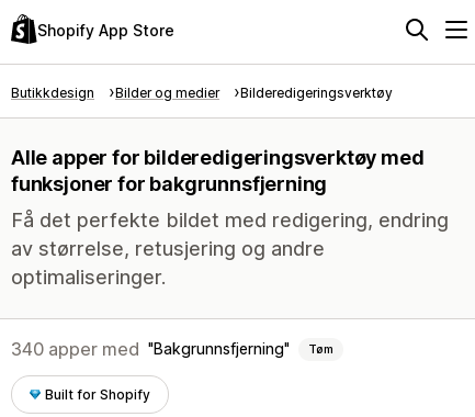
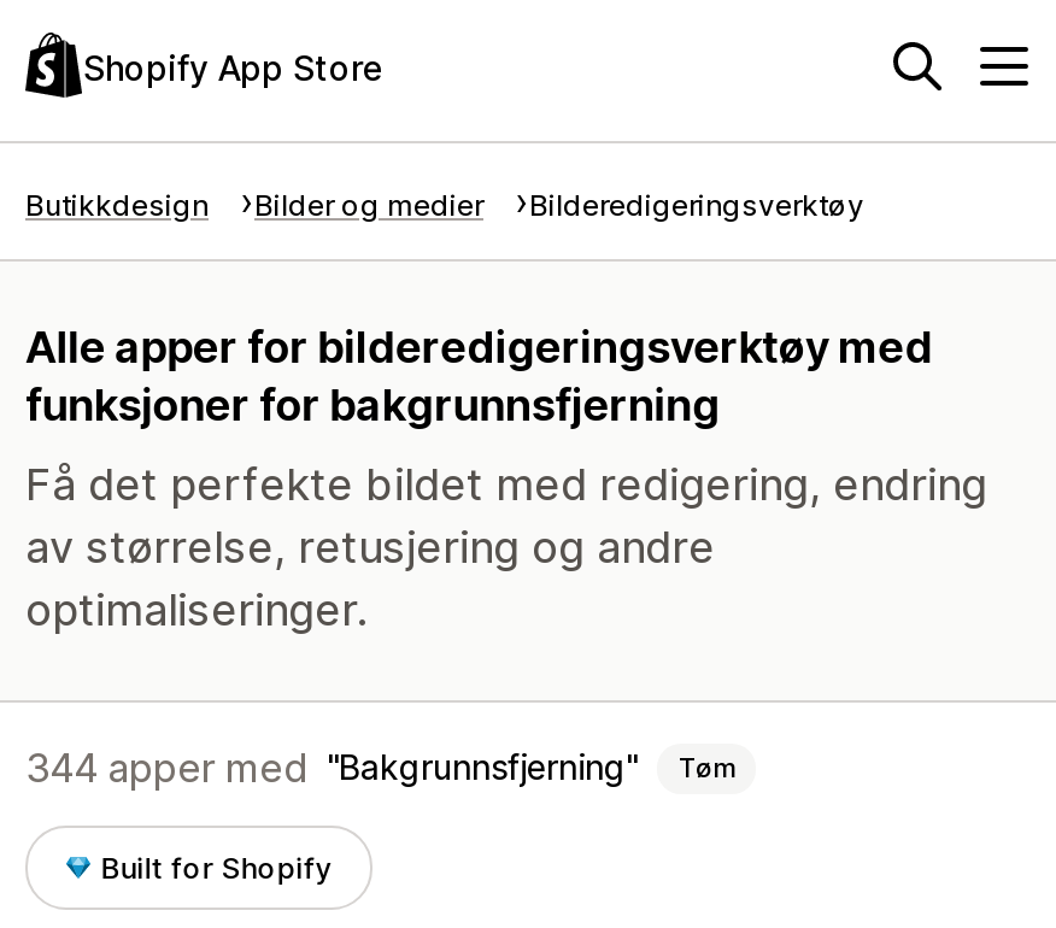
- 340 apper med Bakgrunnsfjerning Tøm
+ 344 apper med Bakgrunnsfjerning Tøm
